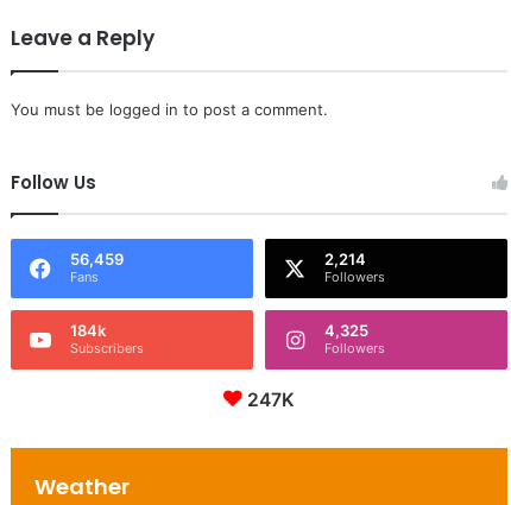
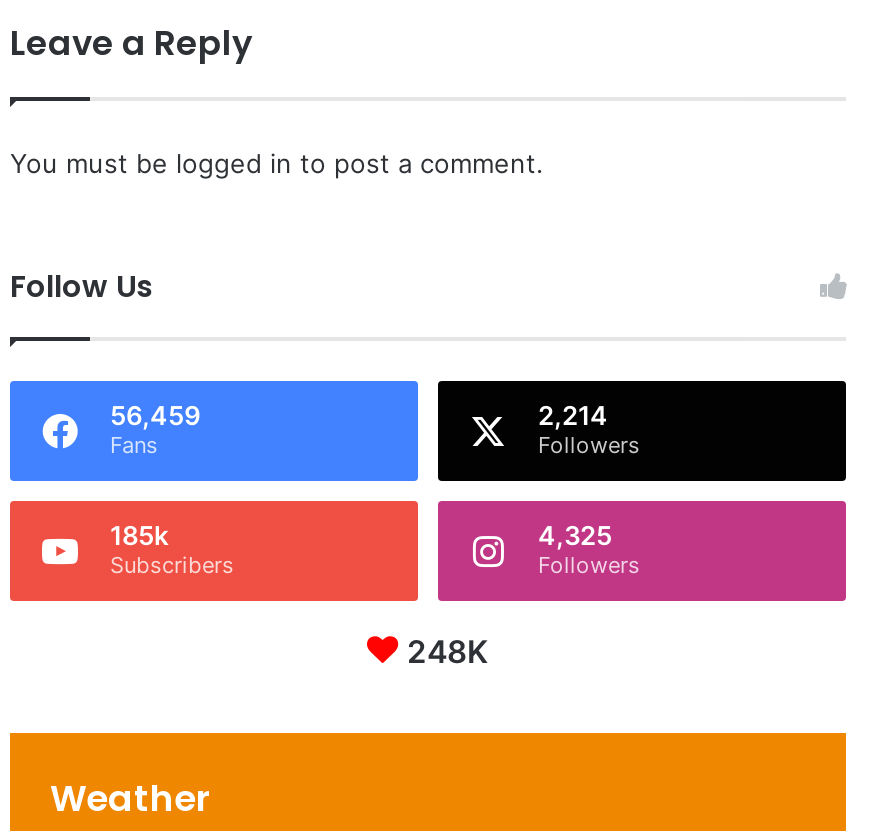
- 184k
+ 185k

- 247K
+ 248K
